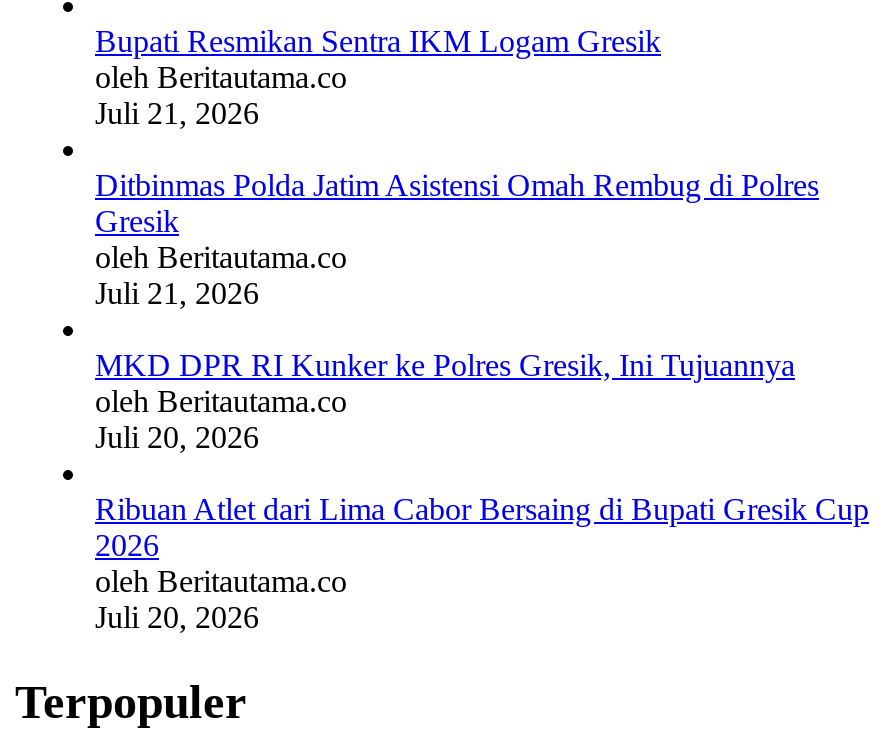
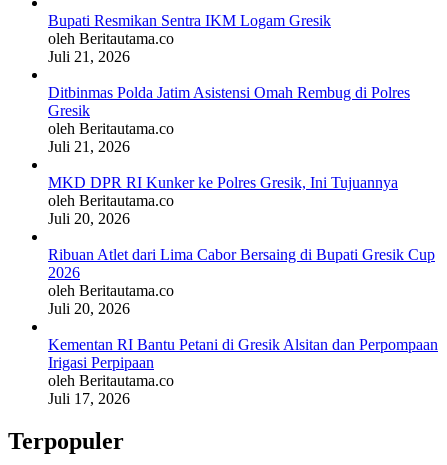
+ Kementan RI Bantu Petani di Gresik Alsitan dan Perpompaan
+ Irigasi Perpipaan
+ oleh Beritautama.co
+ Juli 17, 2026
